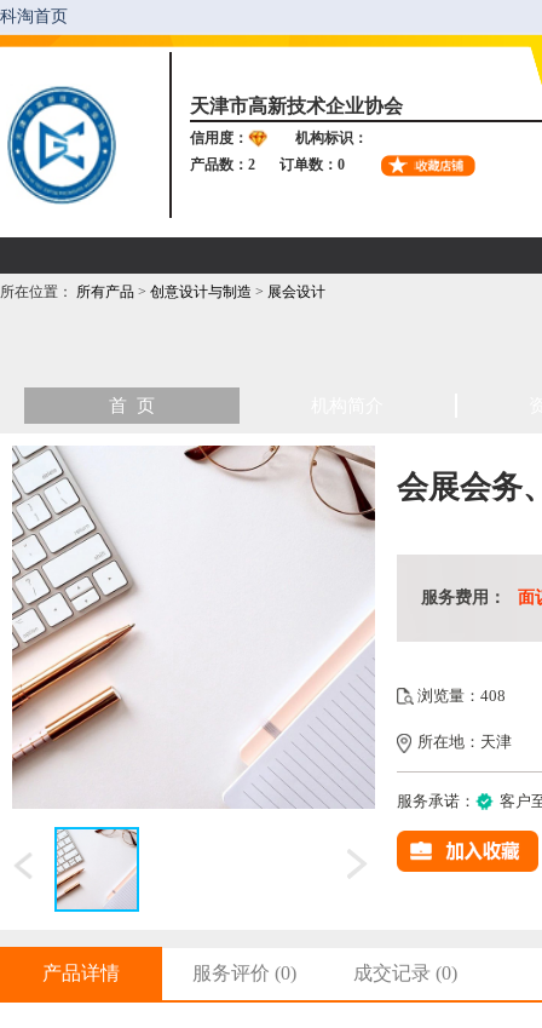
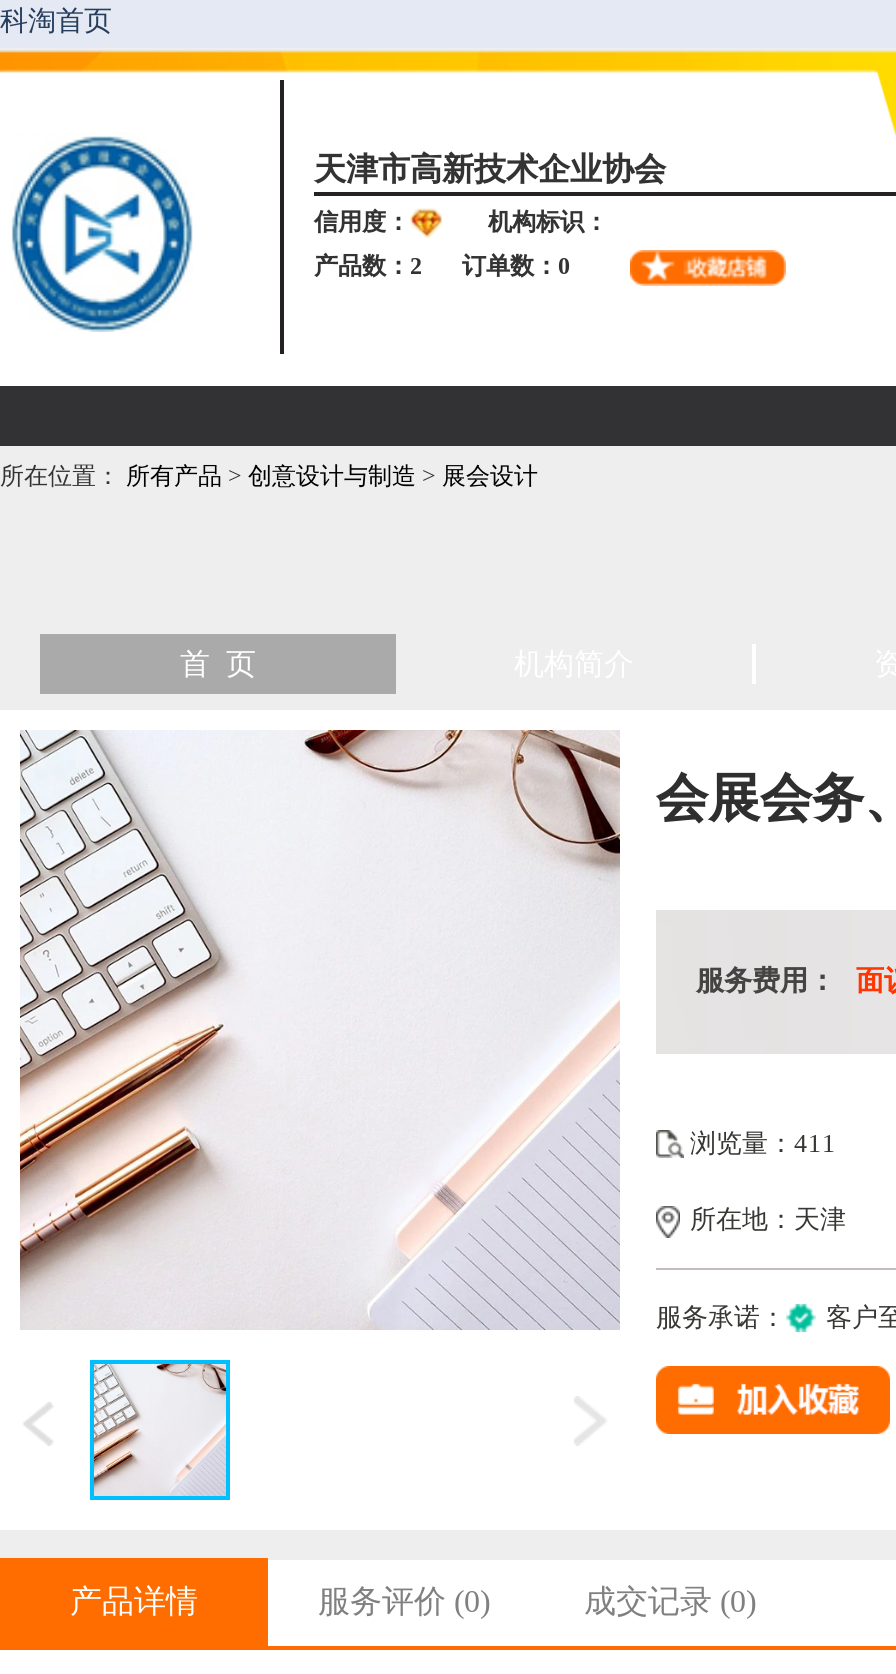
- 浏览量：408
+ 浏览量：411
